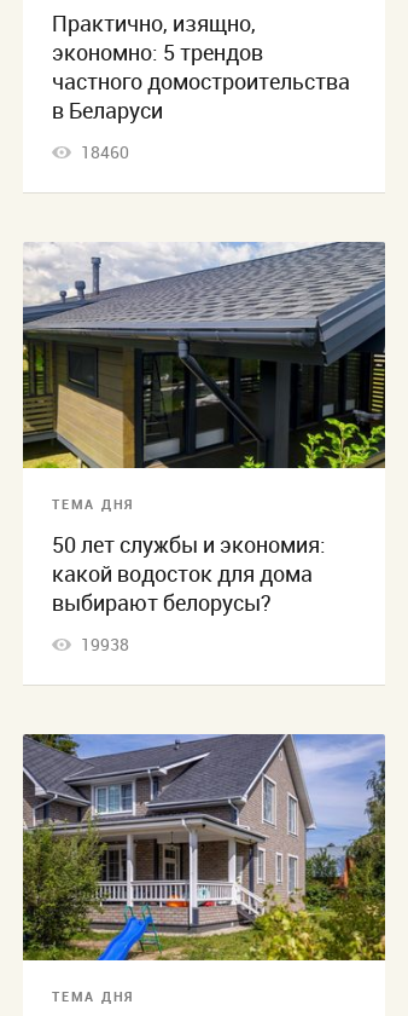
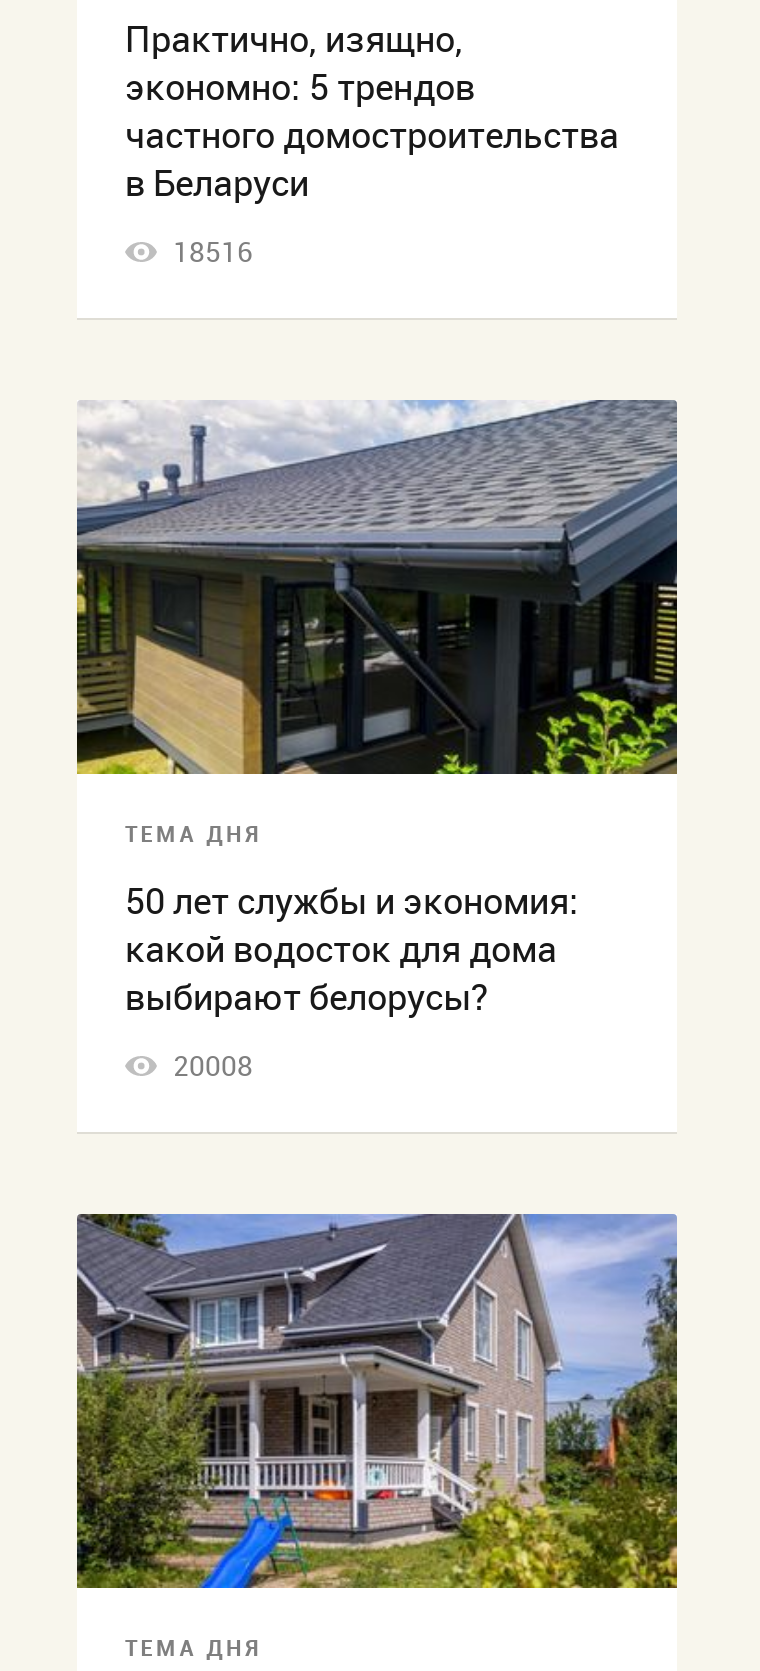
- 18460
+ 18516

- 19938
+ 20008
